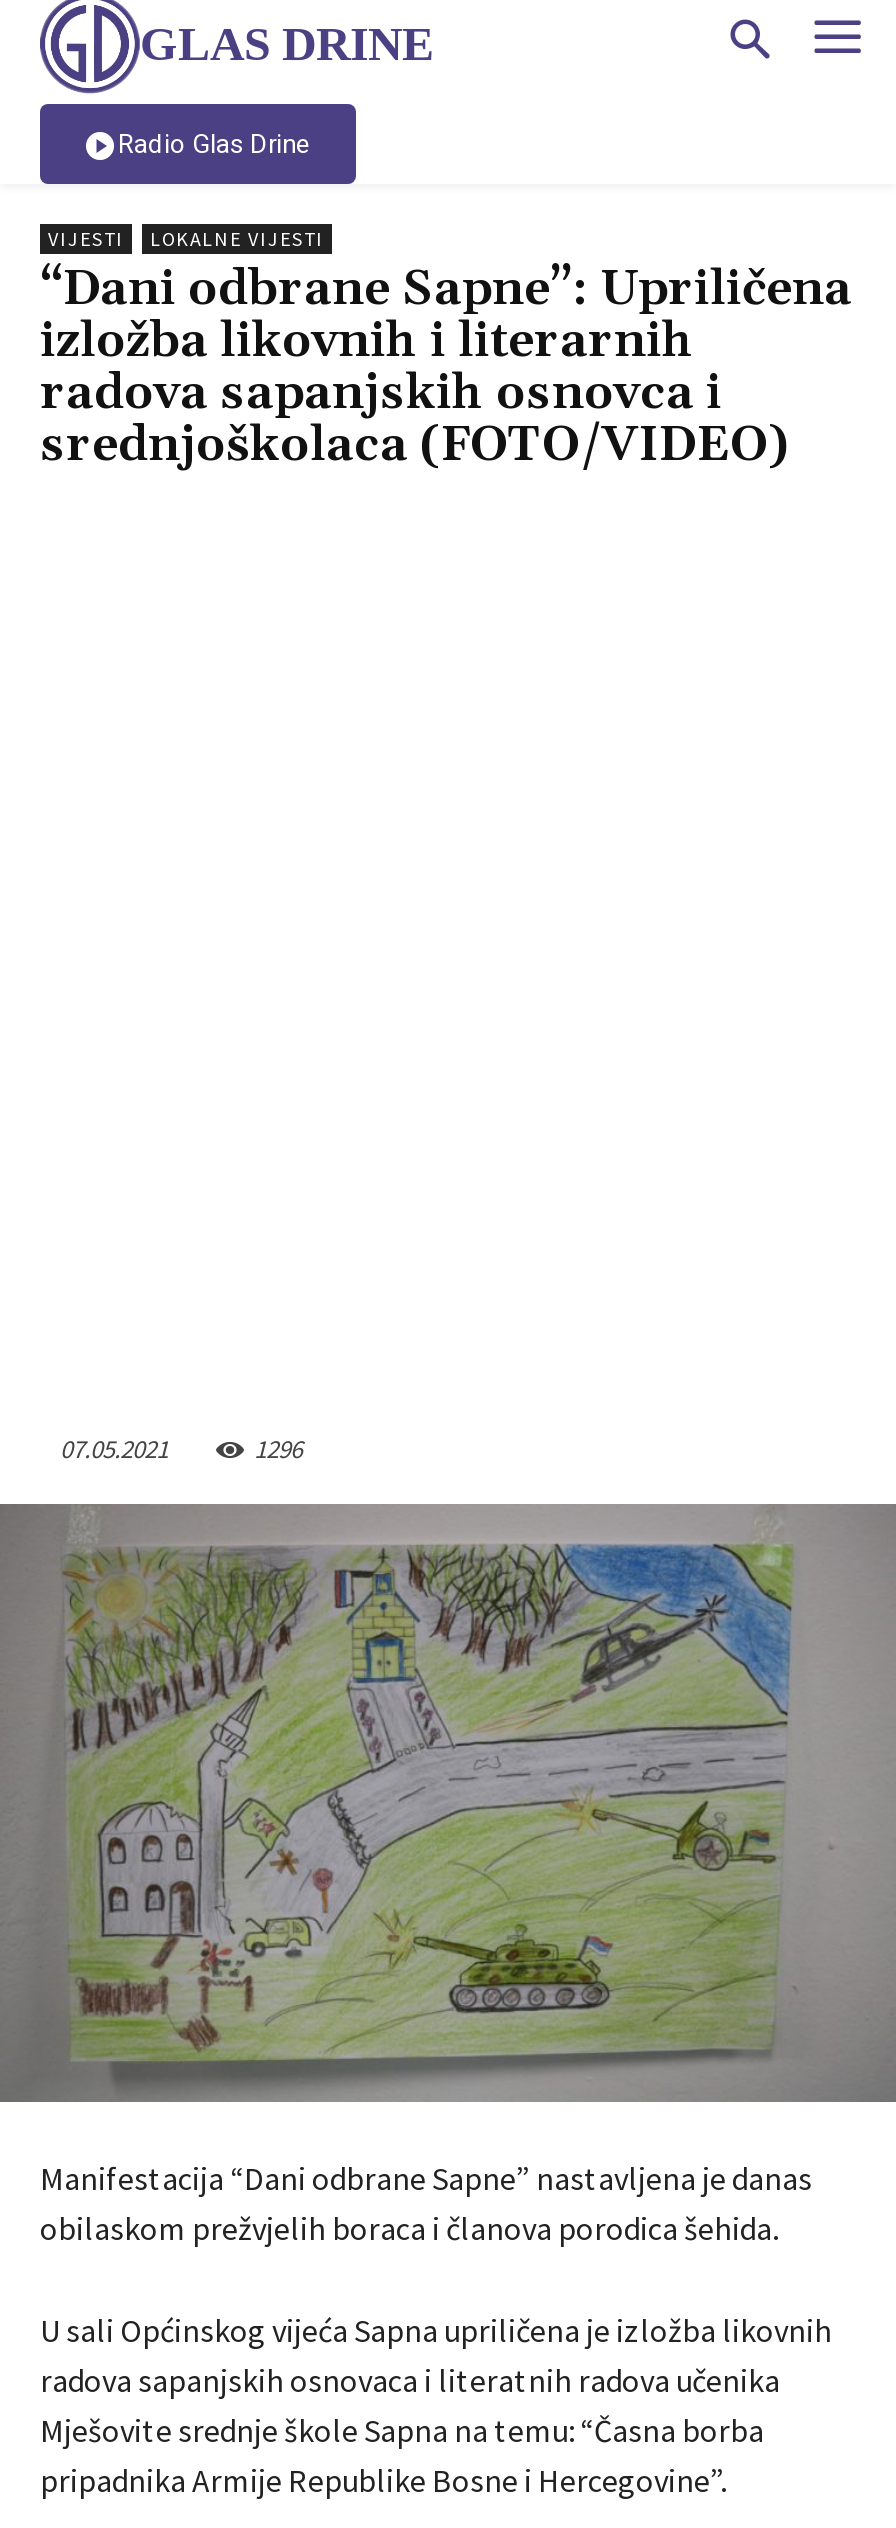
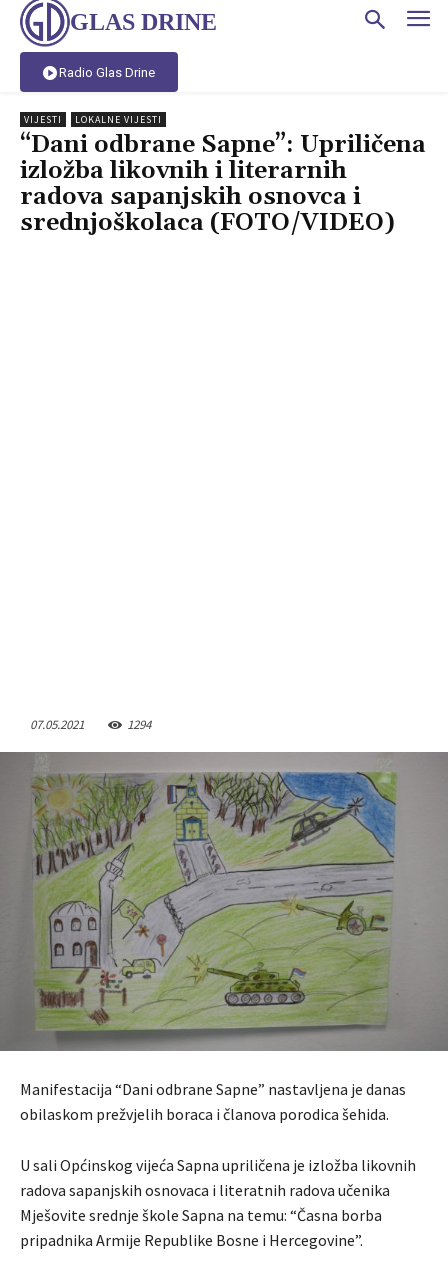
- 1296
+ 1294
